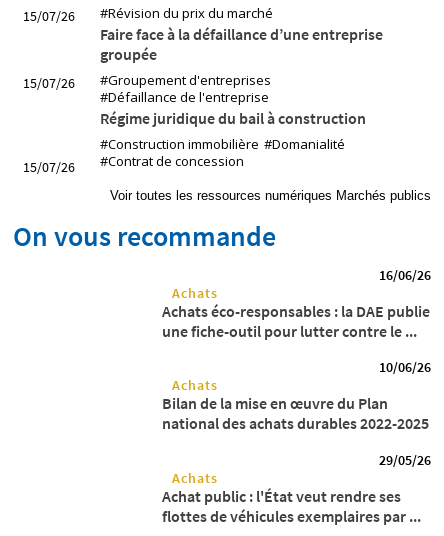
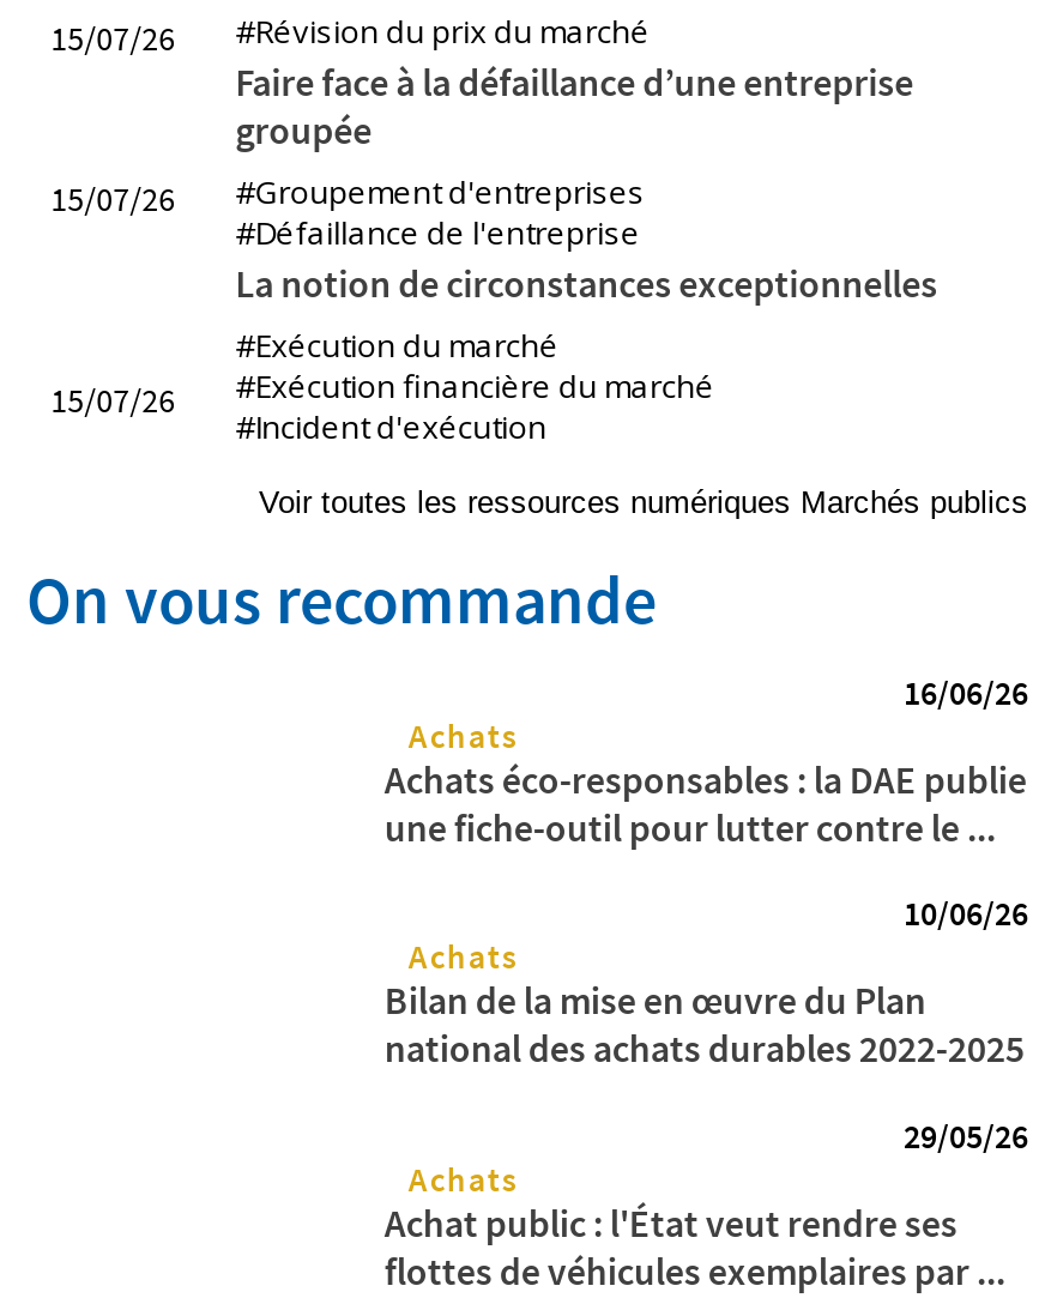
- Régime juridique du bail à construction
- #Construction immobilière #Domanialité
- #Contrat de concession
+ La notion de circonstances exceptionnelles
+ #Exécution du marché
+ #Exécution financière du marché
+ #Incident d'exécution
